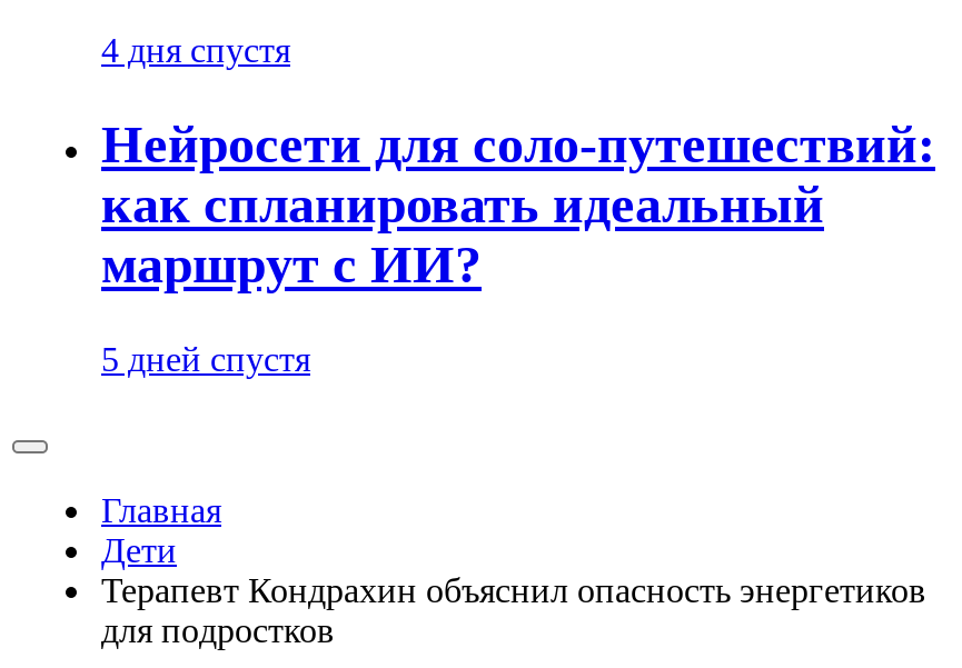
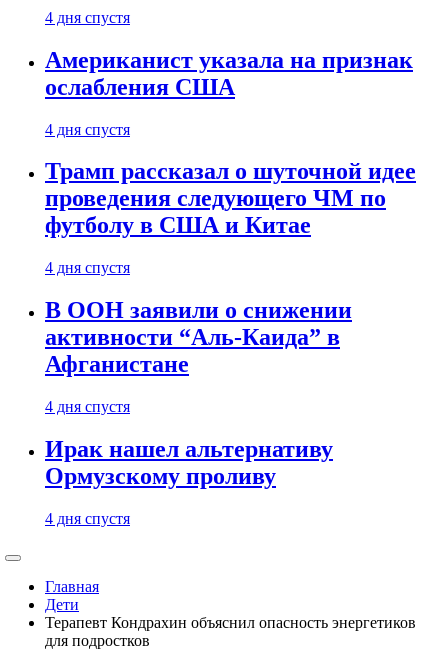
- Нейросети для соло-путешествий:
- как спланировать идеальный
- маршрут с ИИ?
- 5 дней спустя
+ Американист указала на признак
+ ослабления США
+ 4 дня спустя
+ Трамп рассказал о шуточной идее
+ проведения следующего ЧМ по
+ футболу в США и Китае
+ 4 дня спустя
+ В ООН заявили о снижении
+ активности “Аль-Каида” в
+ Афганистане
+ 4 дня спустя
+ Ирак нашел альтернативу
+ Ормузскому проливу
+ 4 дня спустя
